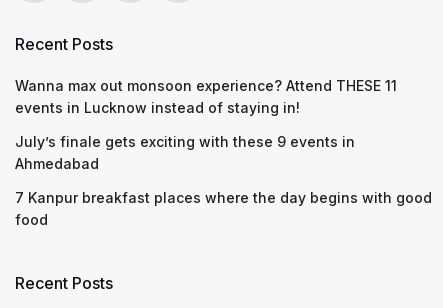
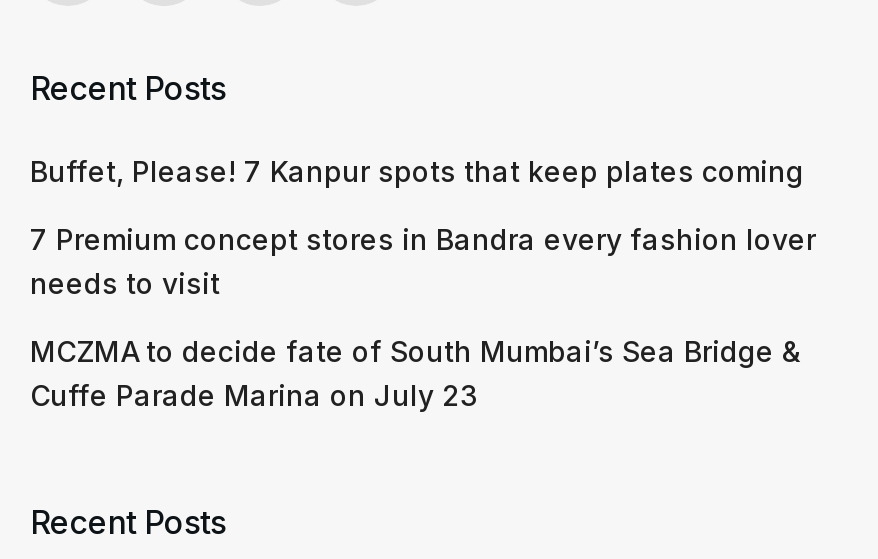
- Wanna max out monsoon experience? Attend THESE 11
- events in Lucknow instead of staying in!
+ Buffet, Please! 7 Kanpur spots that keep plates coming

- July’s finale gets exciting with these 9 events in
- Ahmedabad
+ 7 Premium concept stores in Bandra every fashion lover
+ needs to visit

- 7 Kanpur breakfast places where the day begins with good
- food
+ MCZMA to decide fate of South Mumbai’s Sea Bridge &
+ Cuffe Parade Marina on July 23
